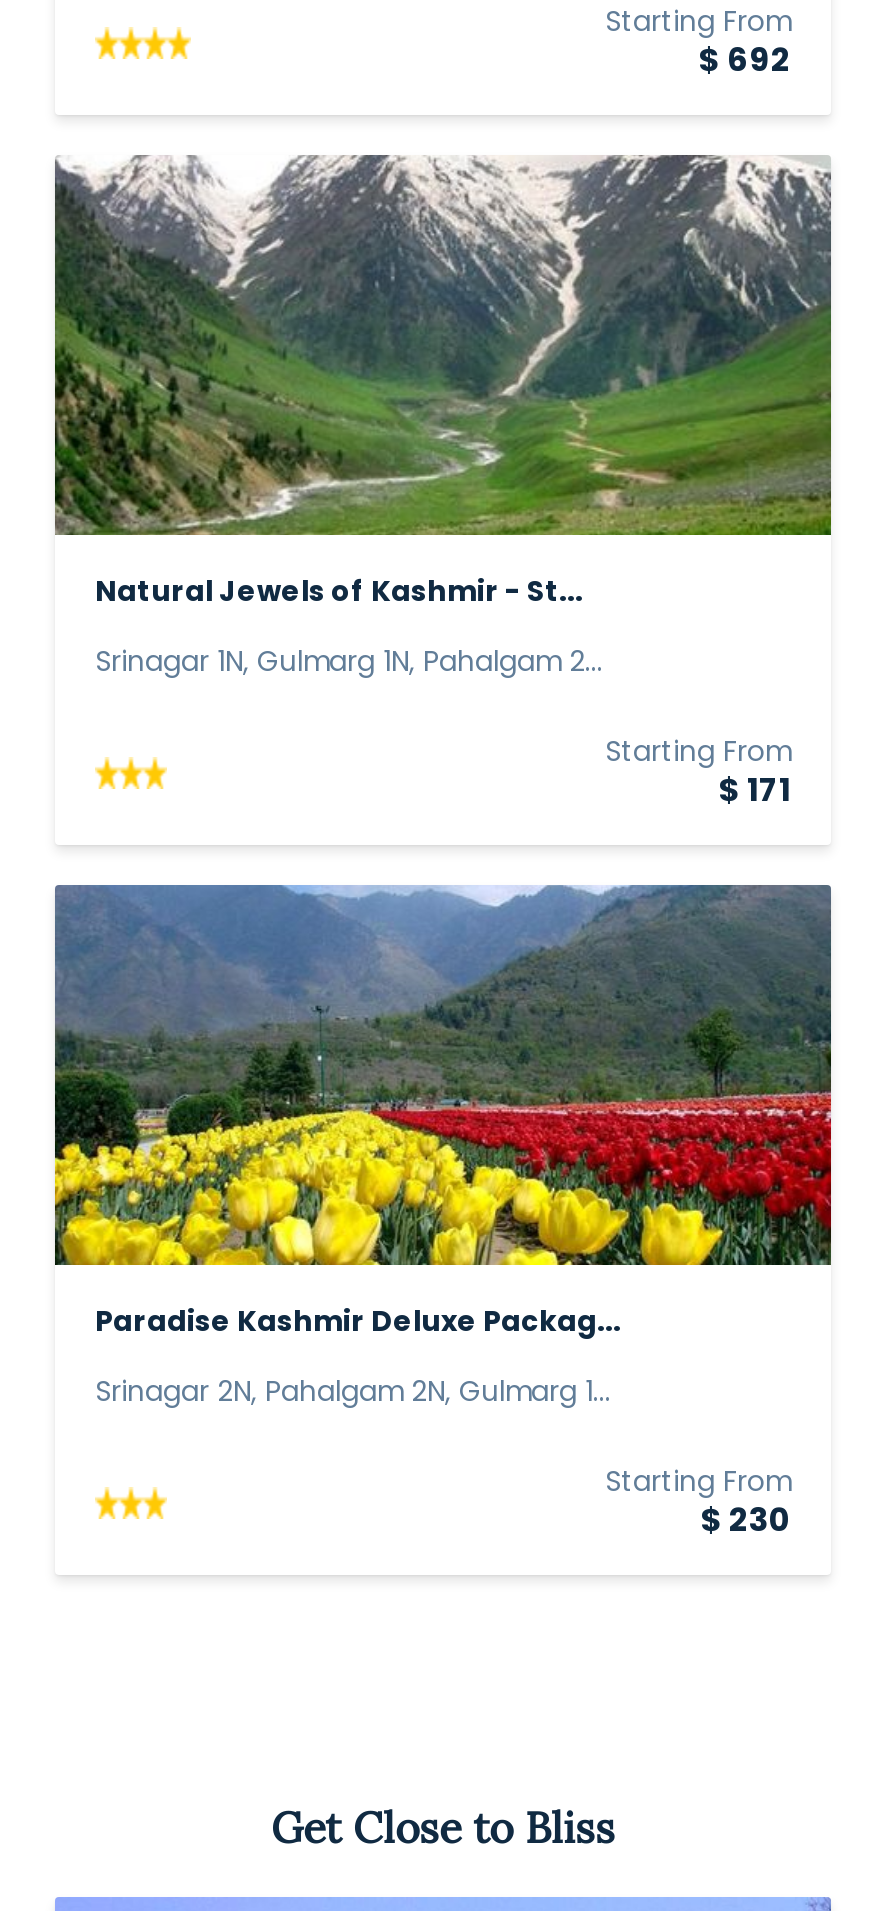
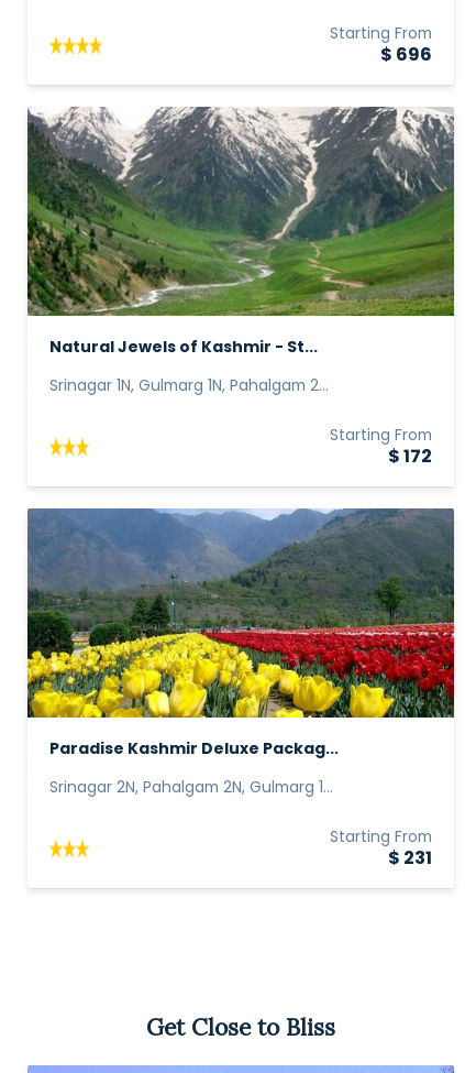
- $ 692
+ $ 696

- $ 171
+ $ 172

- $ 230
+ $ 231
